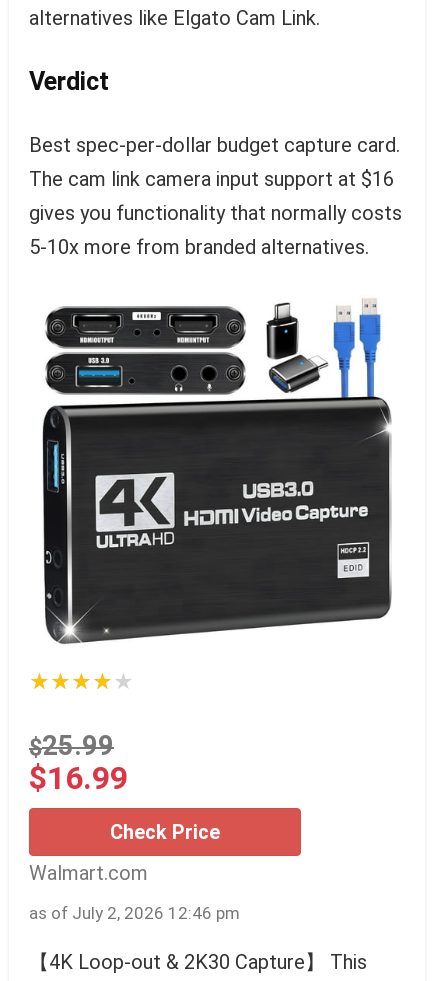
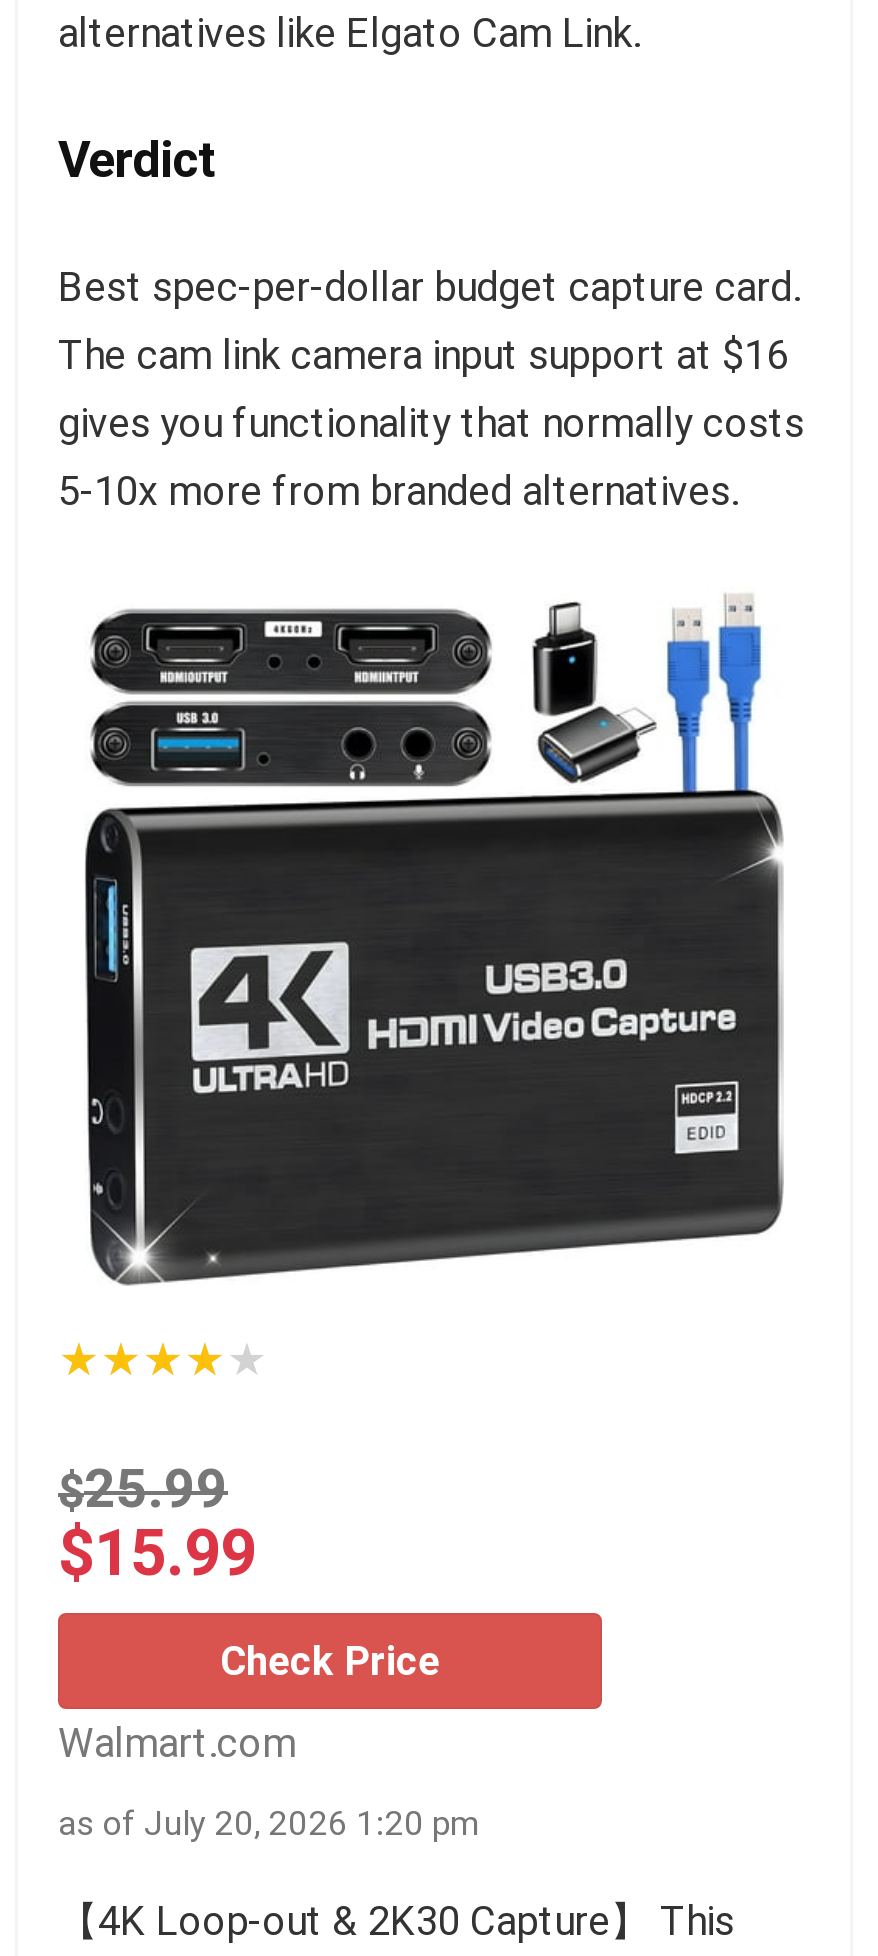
- $16.99
+ $15.99

- as of July 2, 2026 12:46 pm
+ as of July 20, 2026 1:20 pm
